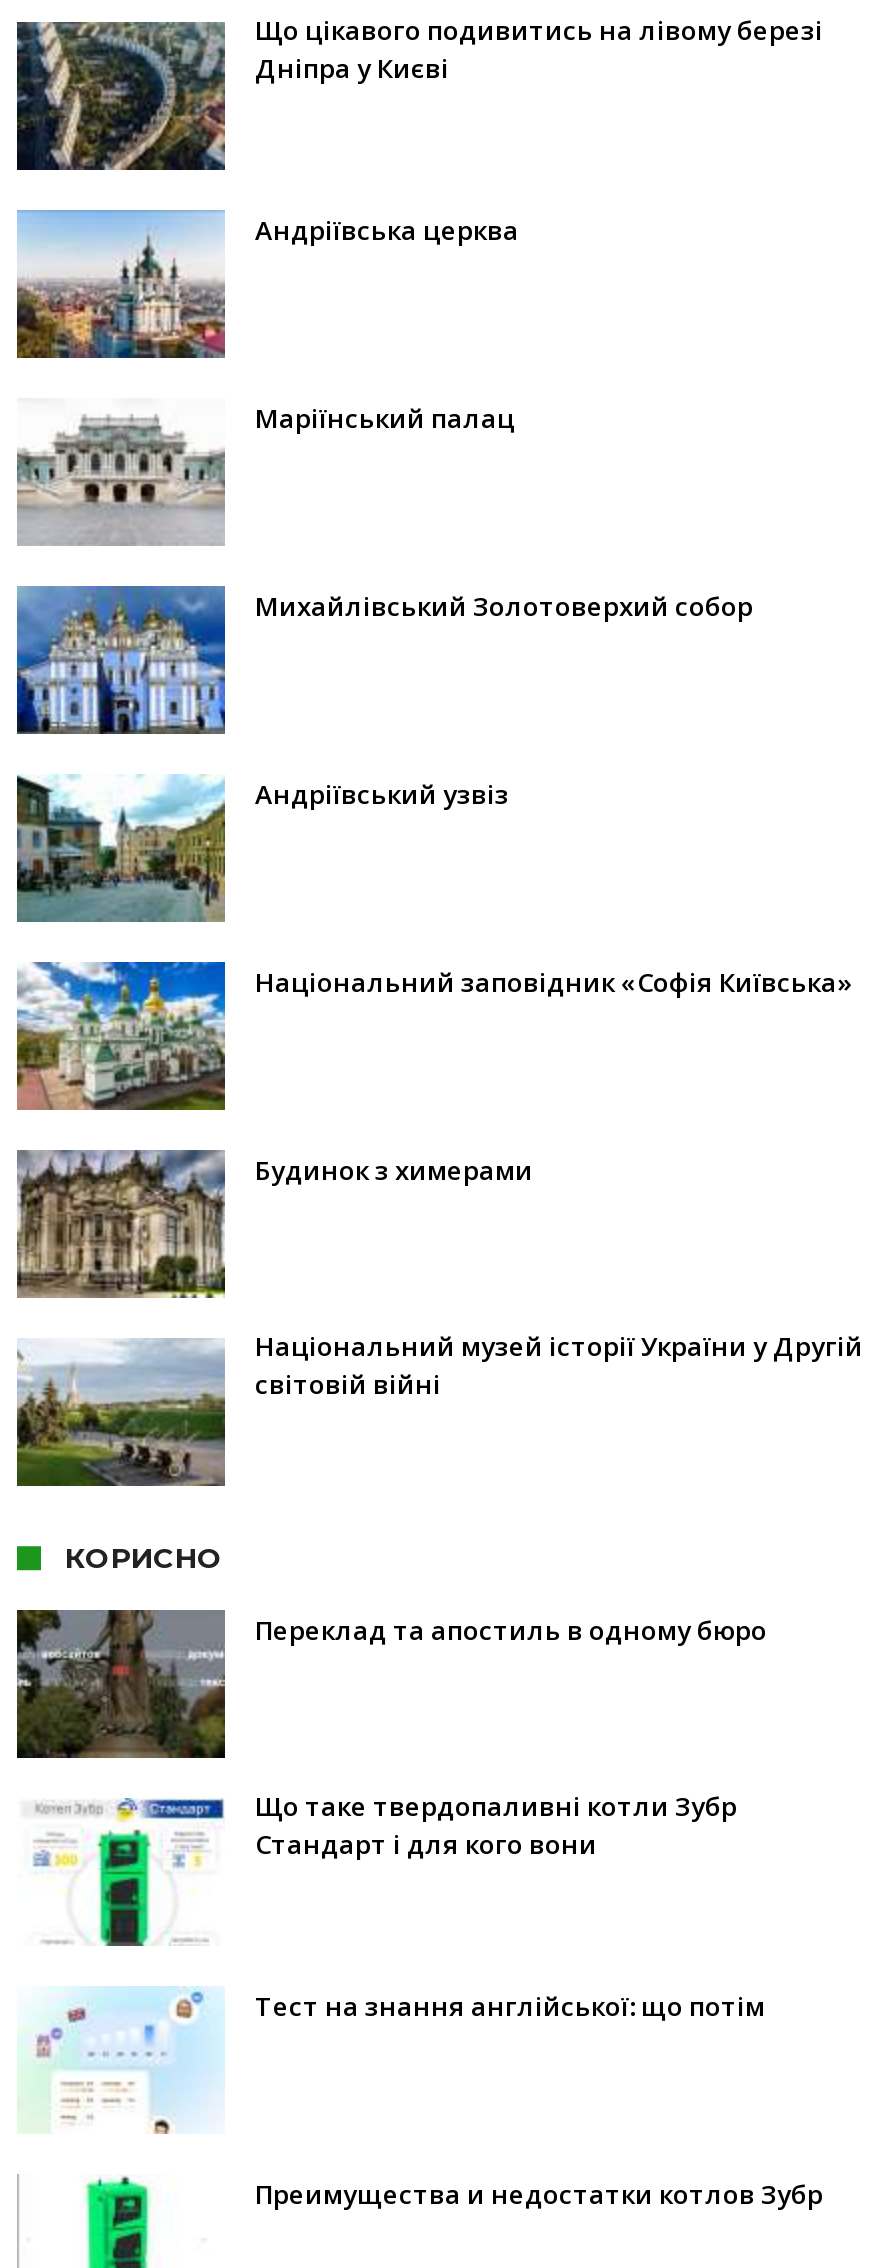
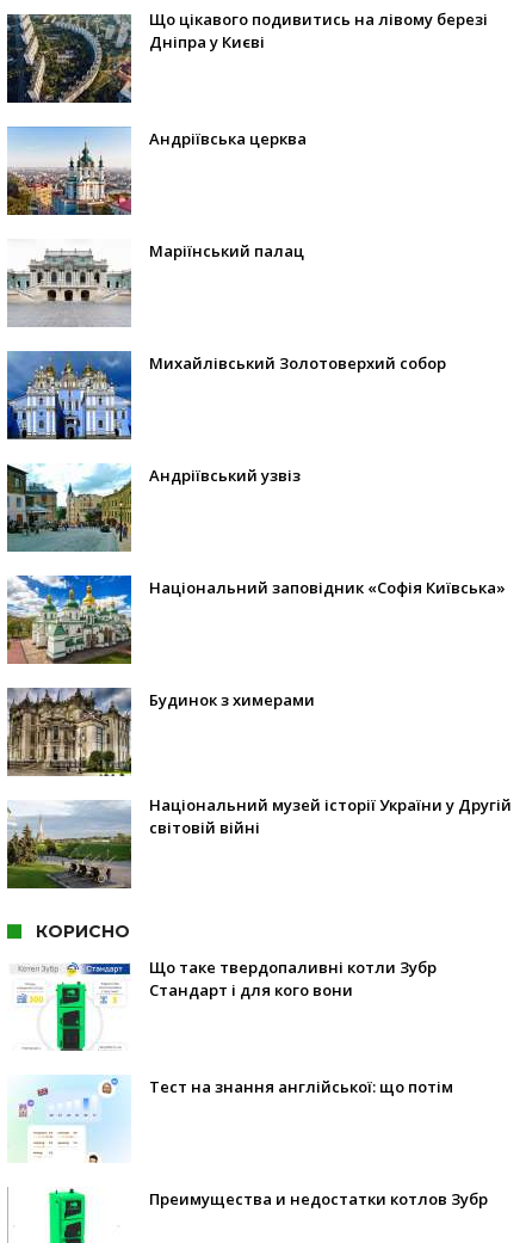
- [image]
- Переклад та апостиль в одному бюро
